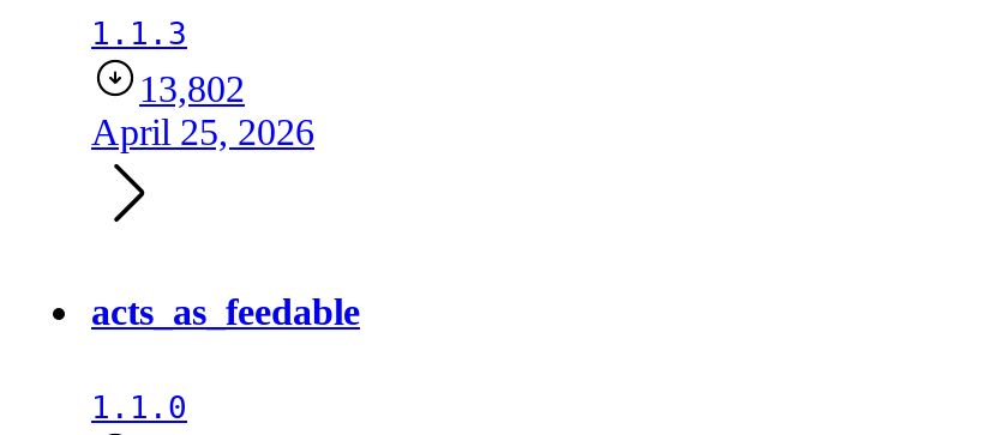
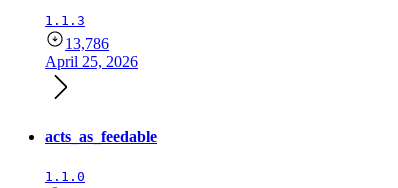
- 13,802
+ 13,786
